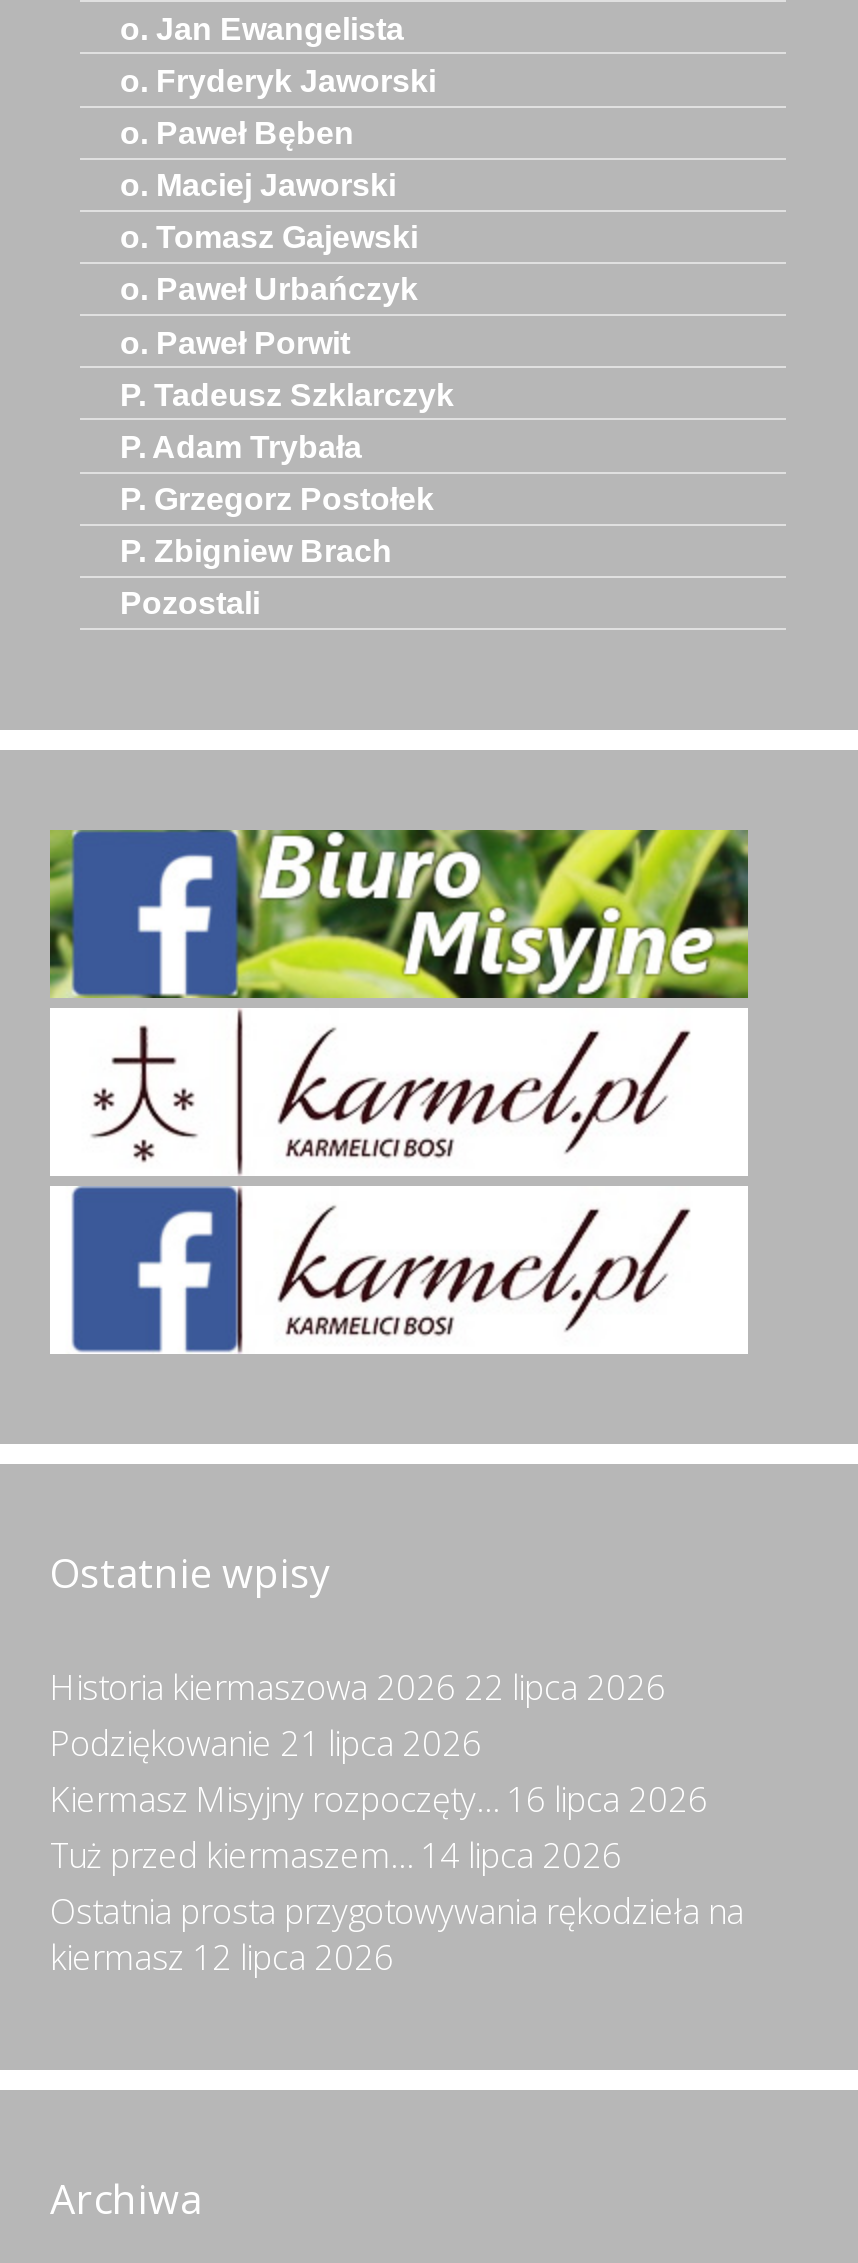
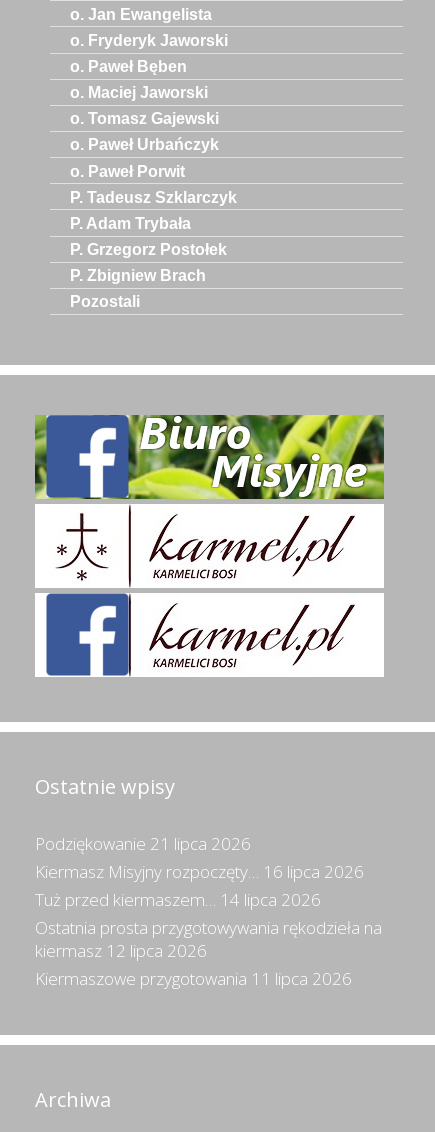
- Historia kiermaszowa 2026 22 lipca 2026

moved up: Podziękowanie 21 lipca 2026 | Kiermasz Misyjny rozpoczęty… 16 lipca 2026 | Tuż przed kiermaszem… 14 lipca 2026 | Ostatnia prosta przygotowywania rękodzieła na | kiermasz 12 lipca 2026

+ Kiermaszowe przygotowania 11 lipca 2026
